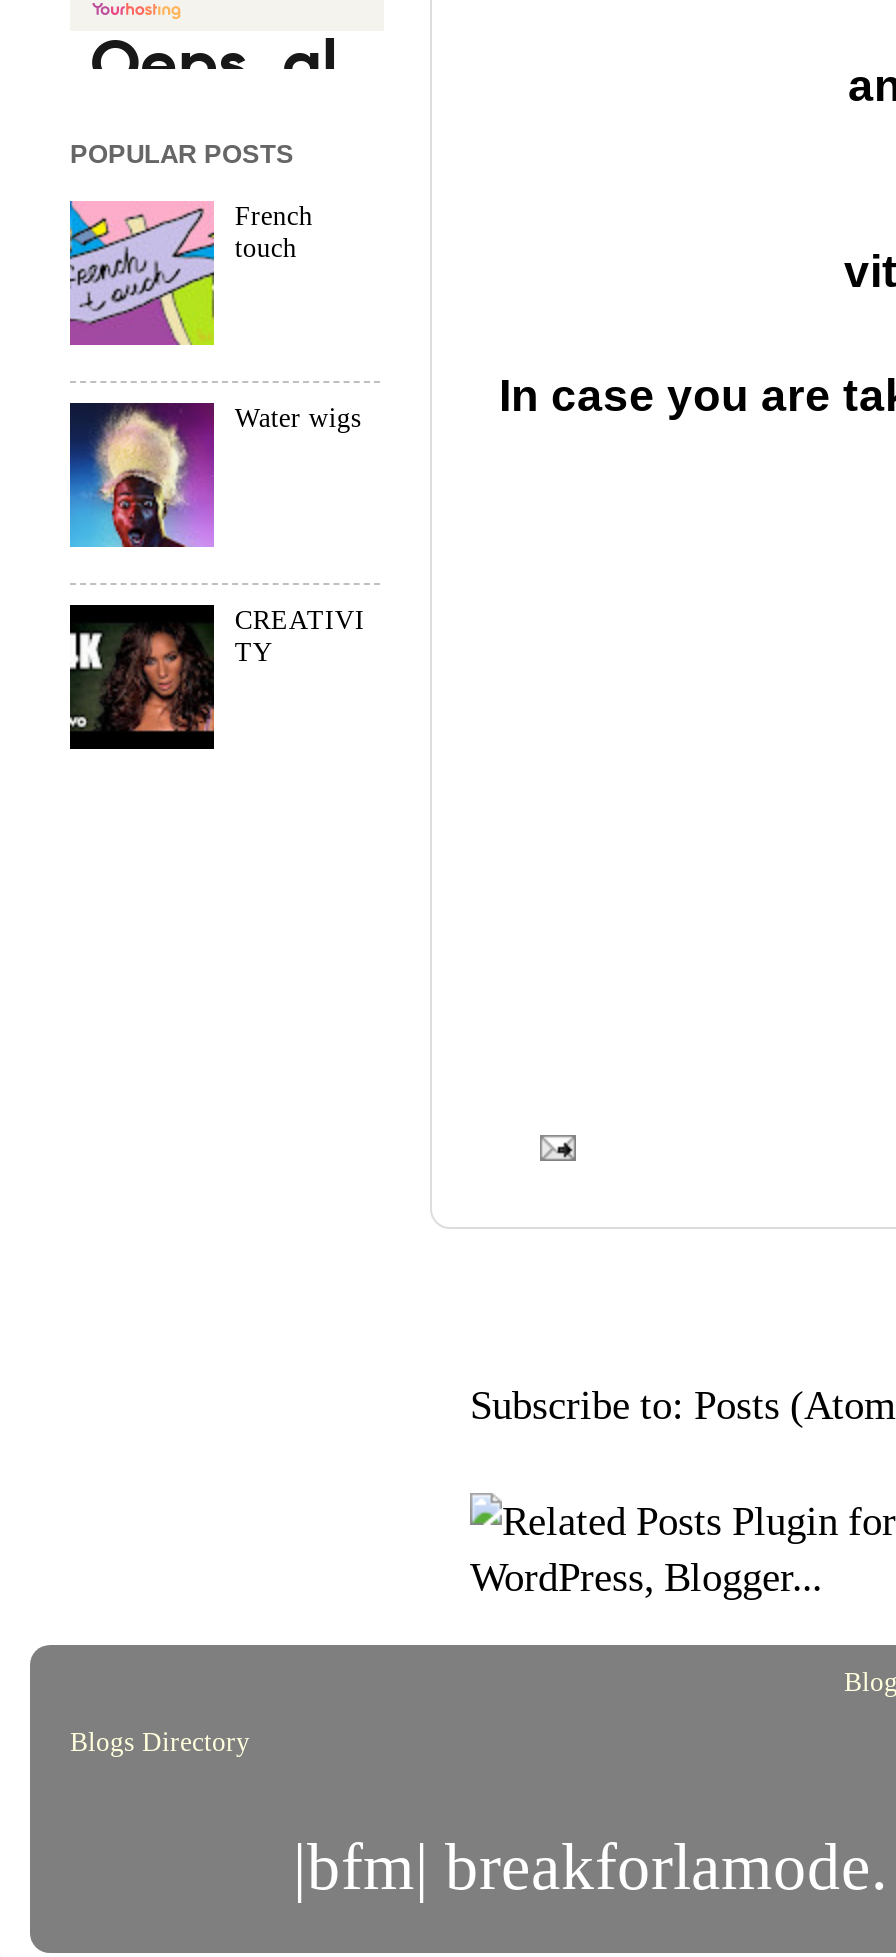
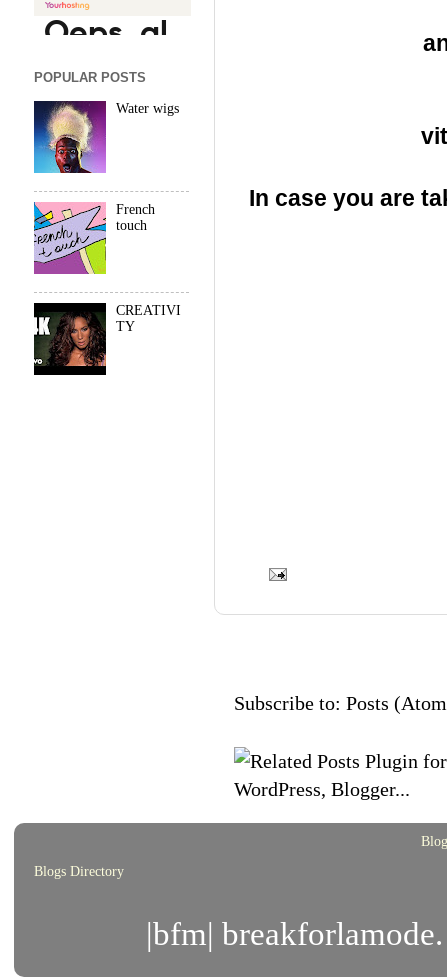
moved down: [image] | French | touch

moved up: [image] | Water wigs
